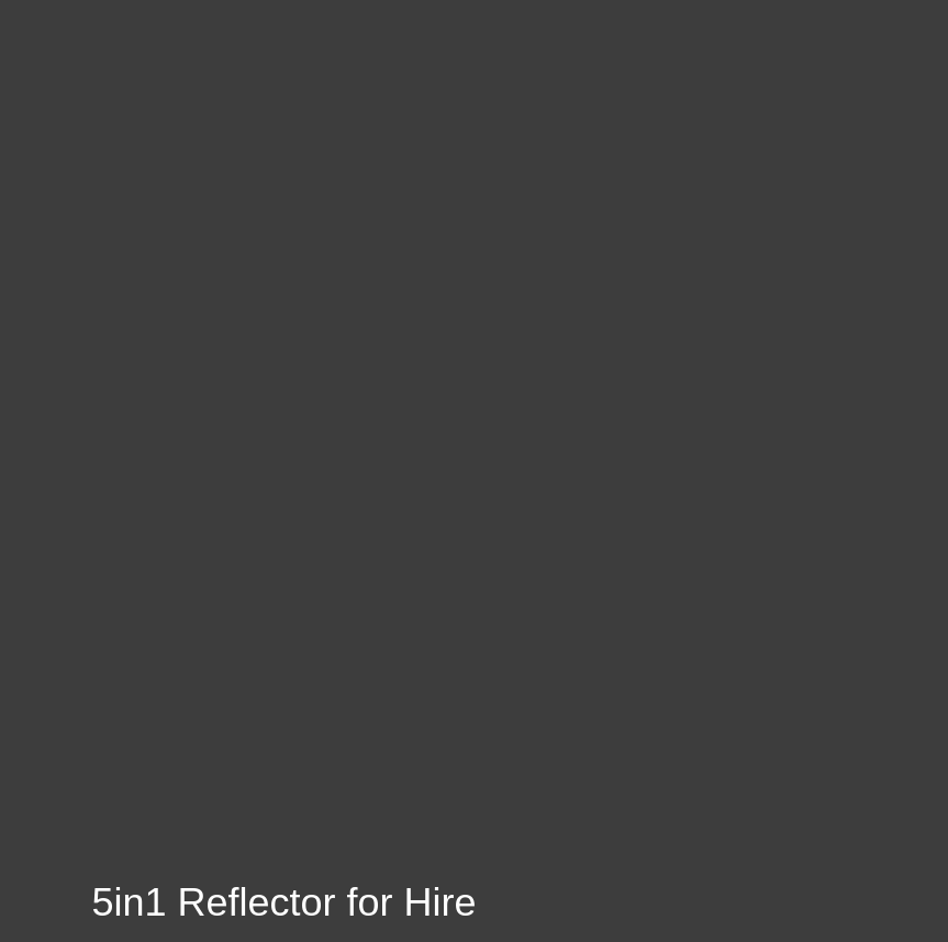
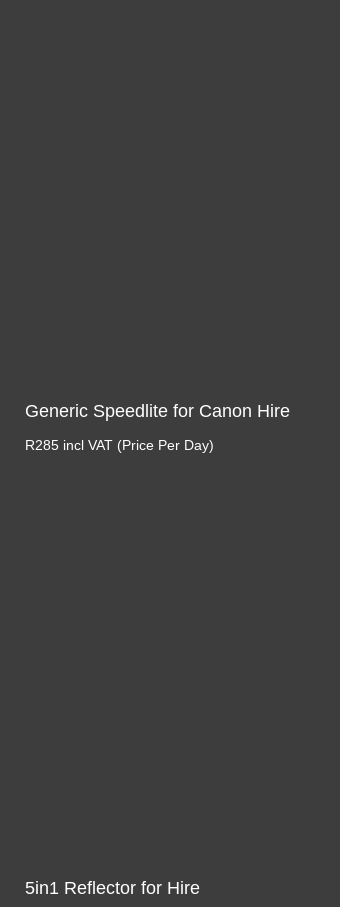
+ Generic Speedlite for Canon Hire
+ R285 incl VAT (Price Per Day)
